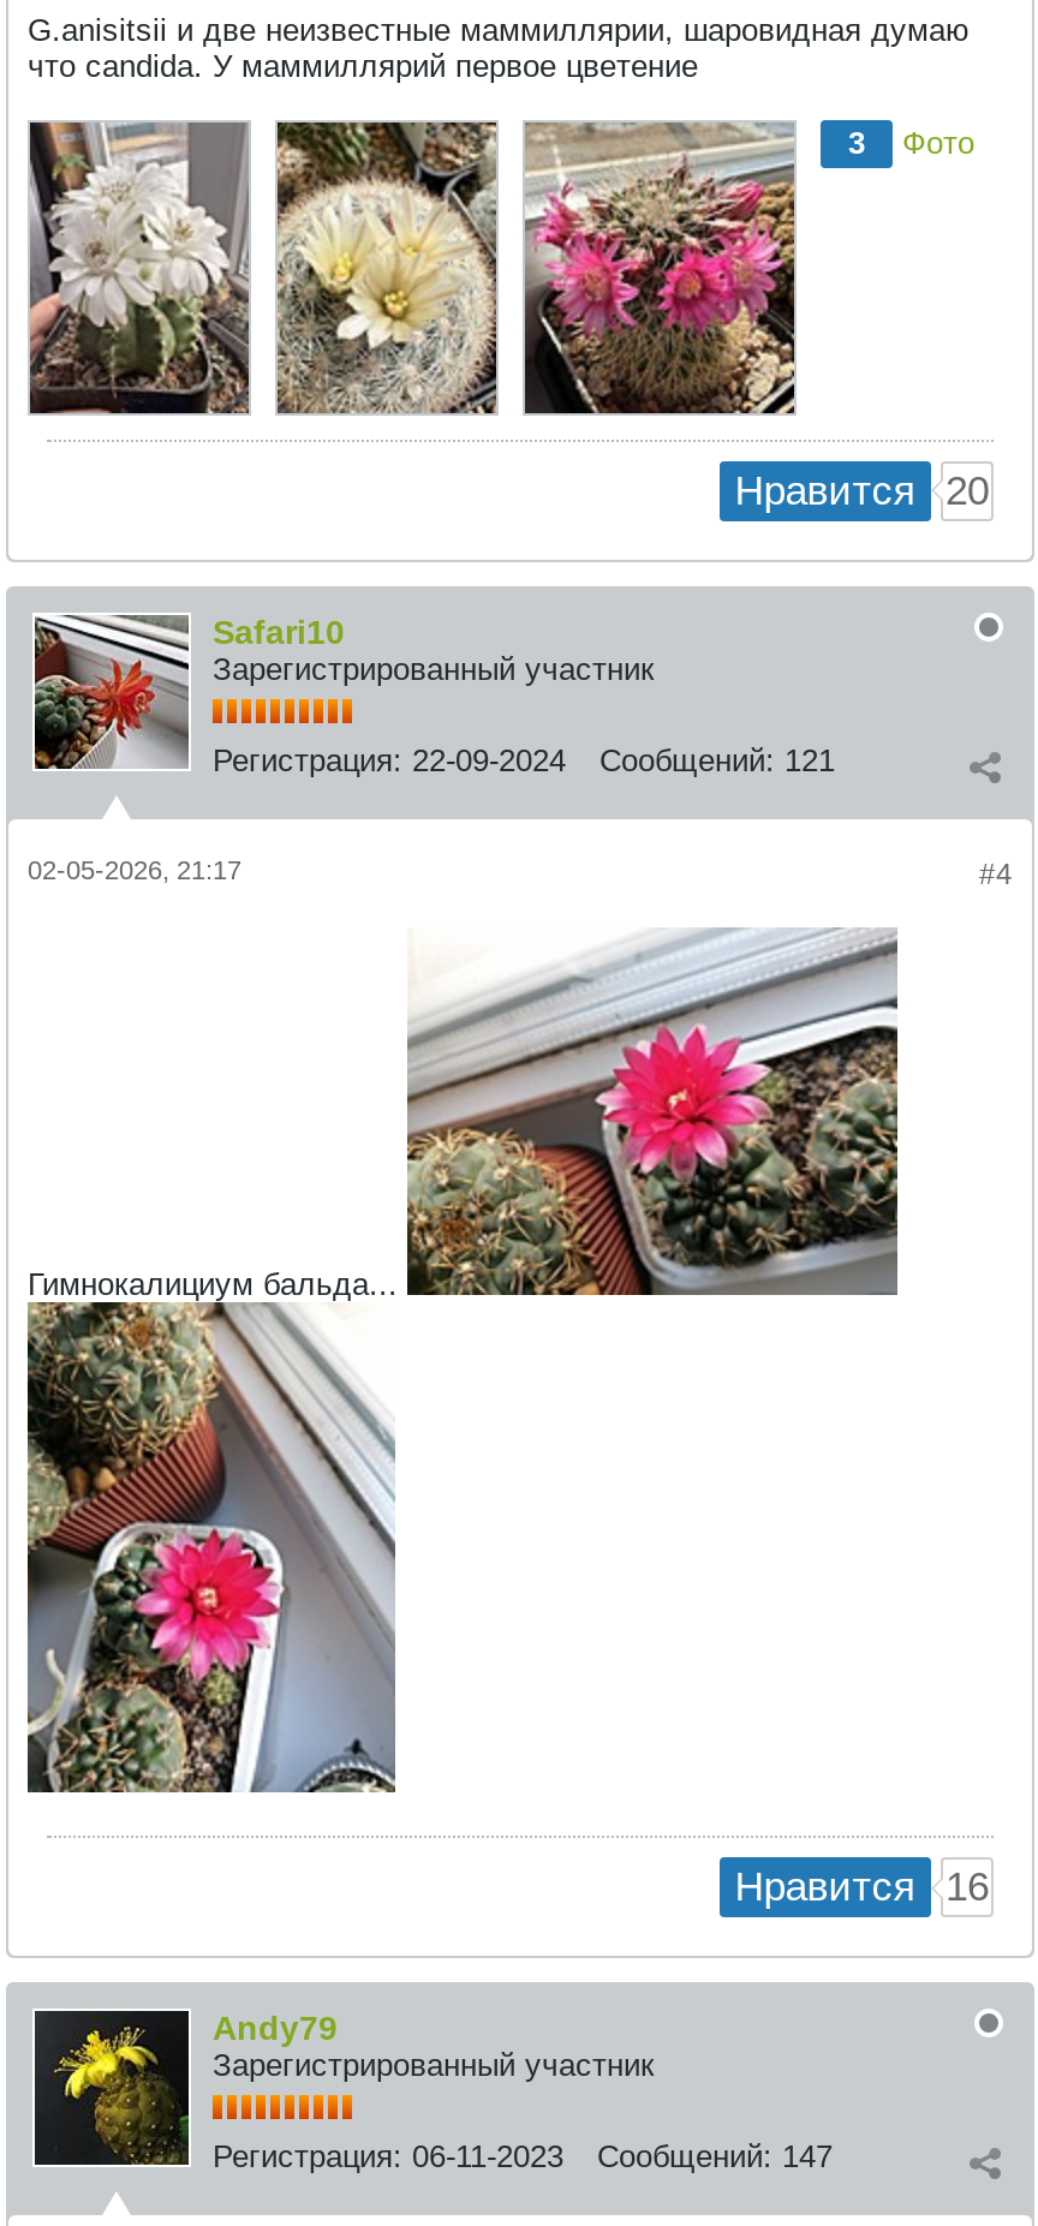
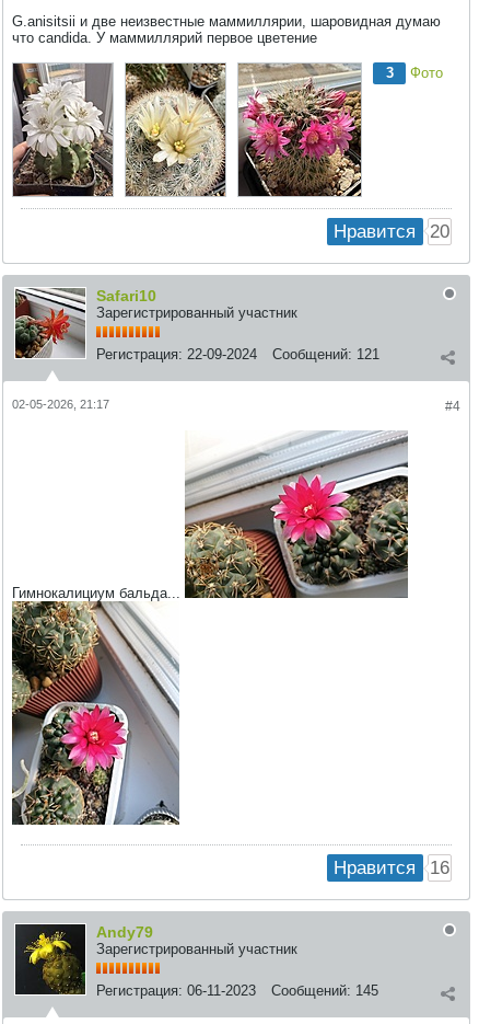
- Регистрация: 06-11-2023 Сообщений: 147
+ Регистрация: 06-11-2023 Сообщений: 145
